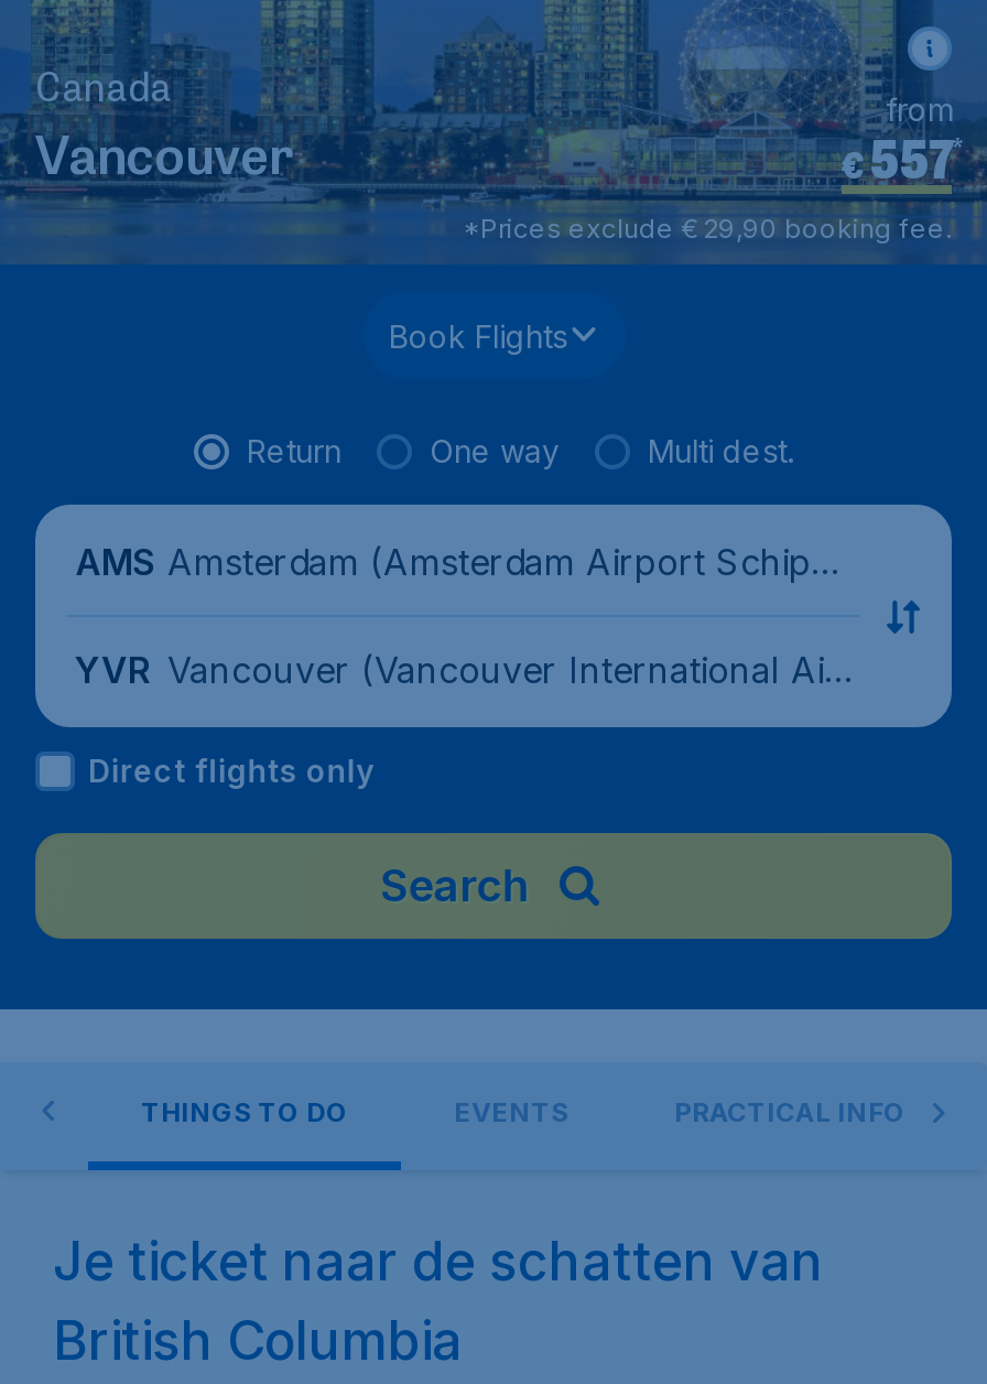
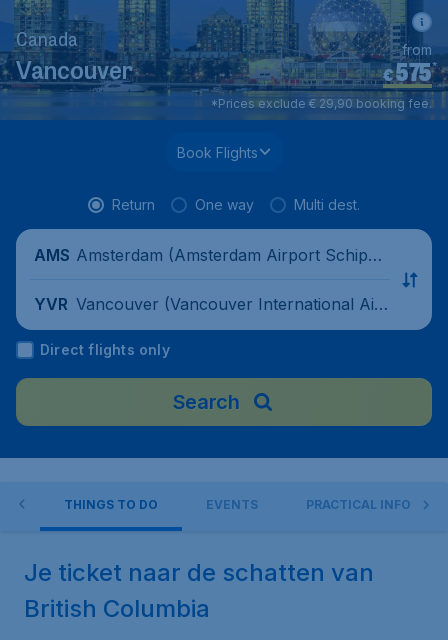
- € 557*
+ € 575*
